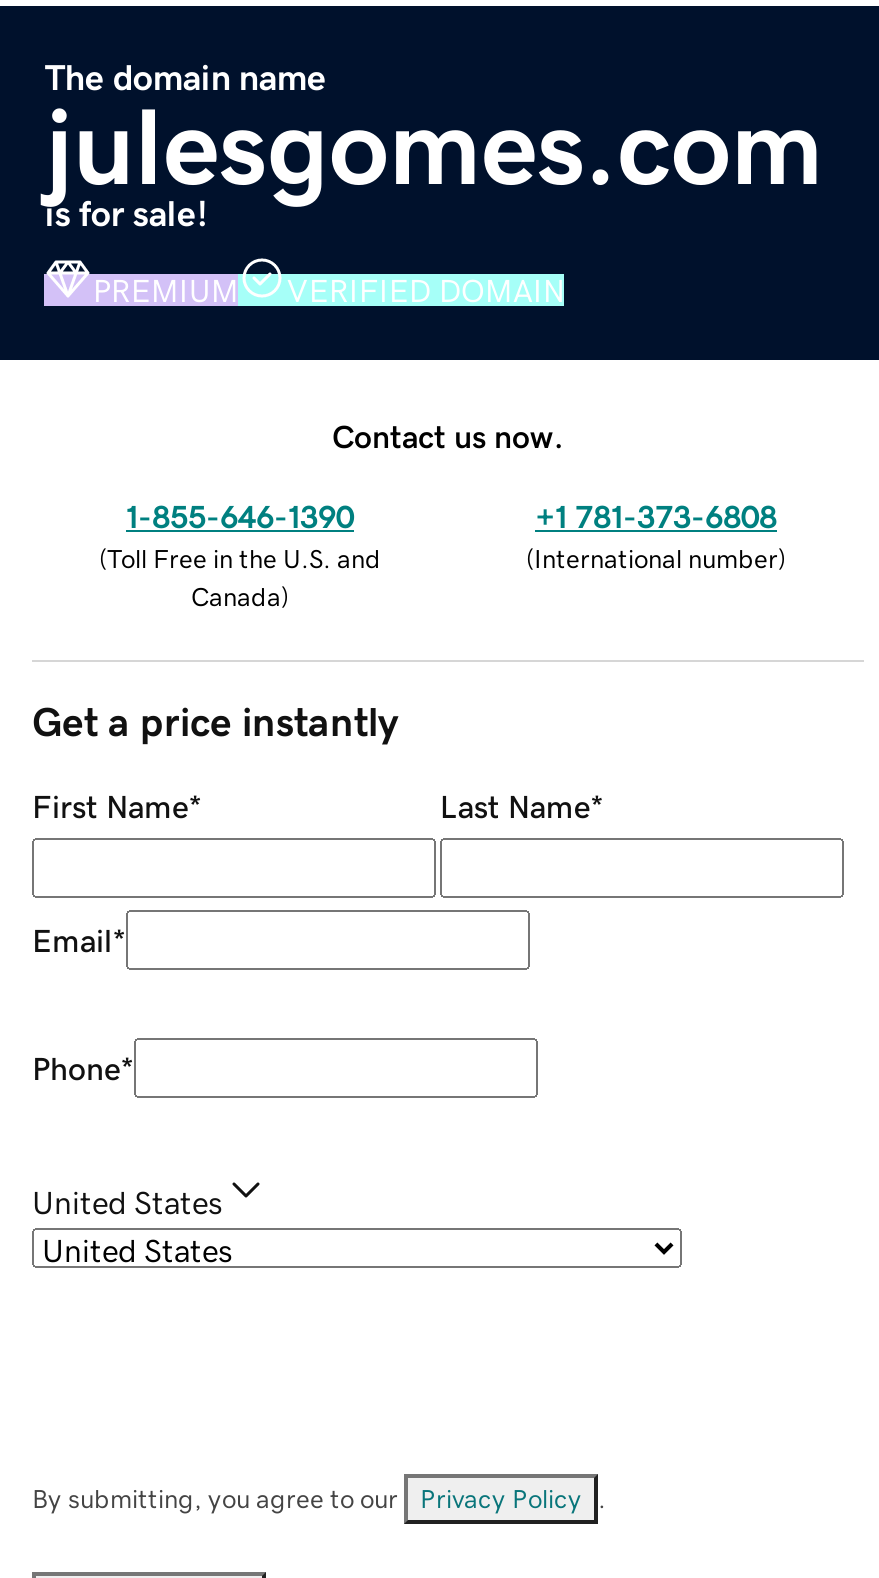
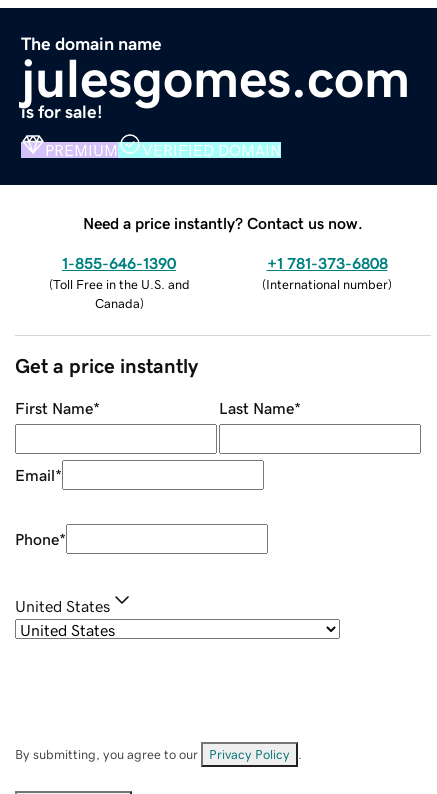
- Contact us now.
+ Need a price instantly? Contact us now.
